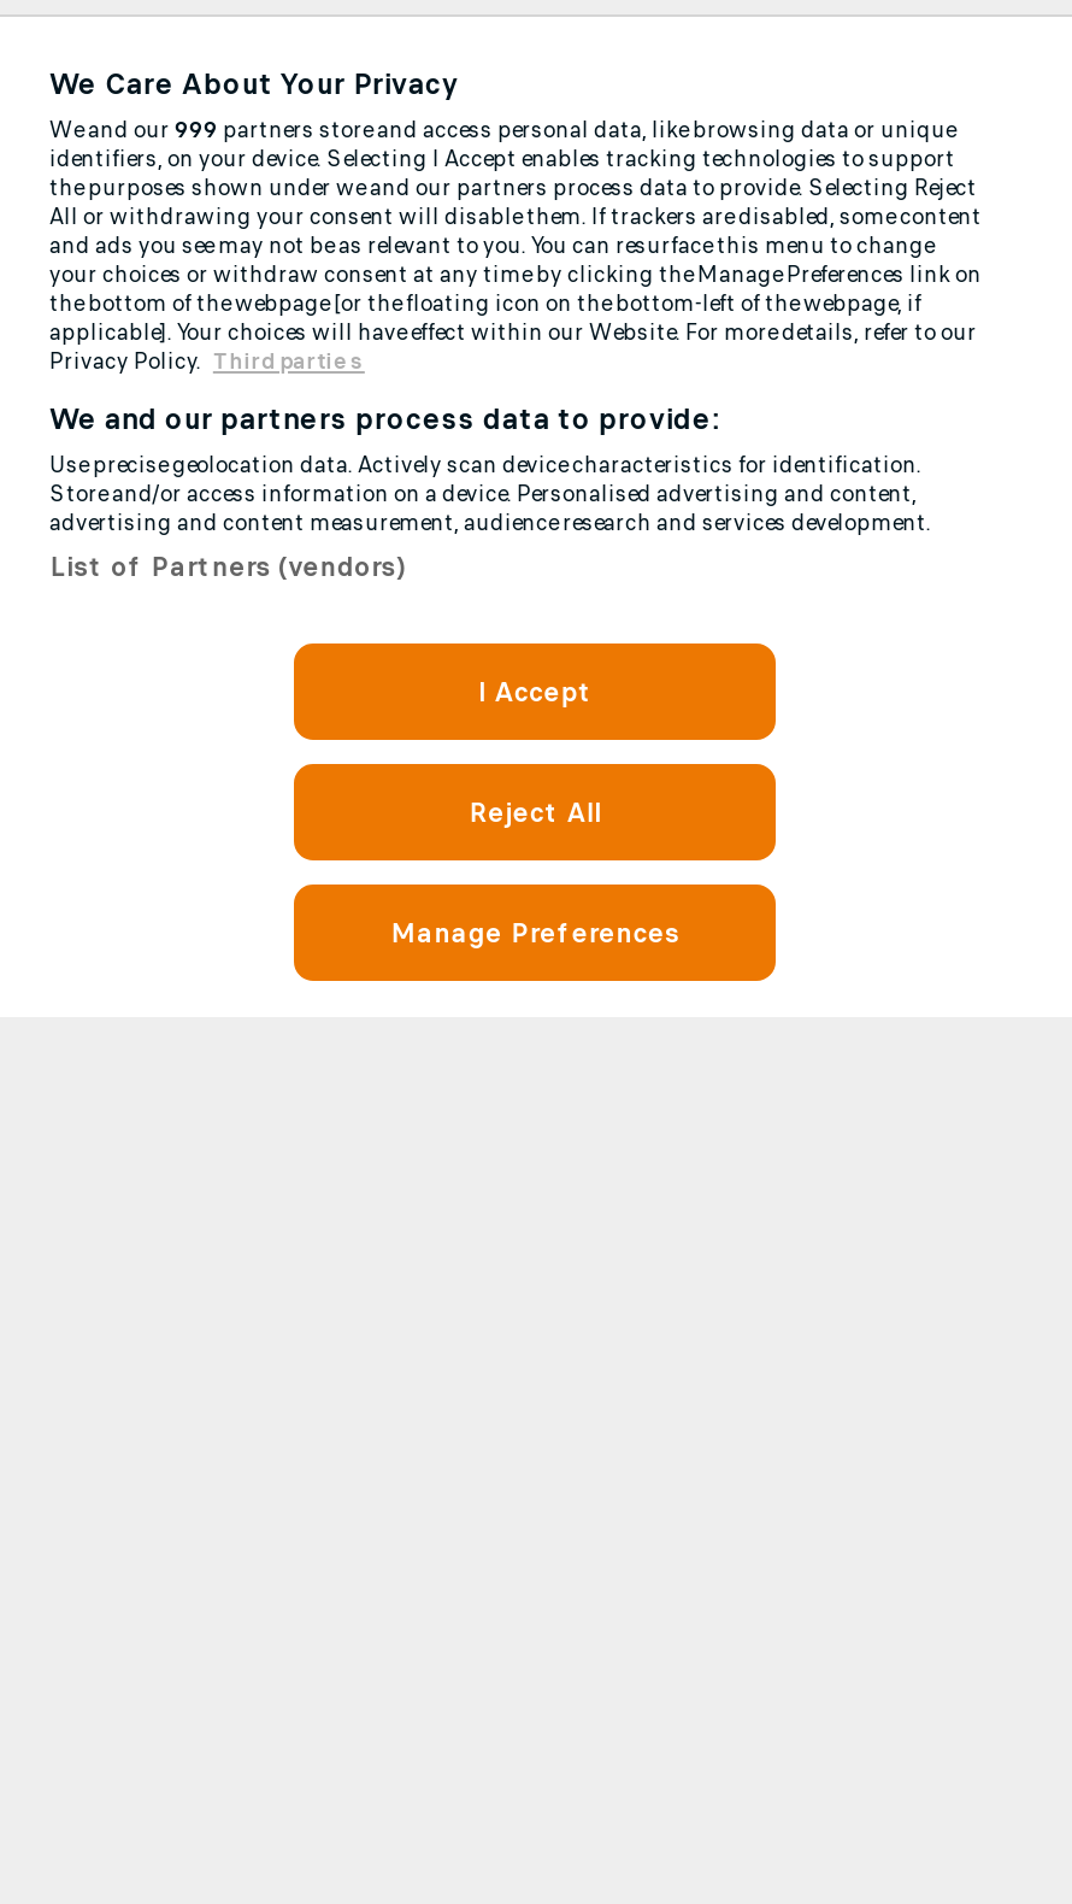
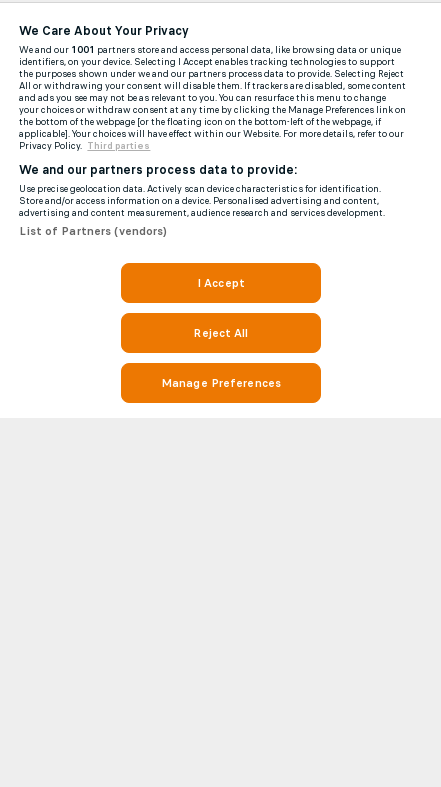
- We and our 999 partners store and access personal data, like browsing data or unique
+ We and our 1001 partners store and access personal data, like browsing data or unique
